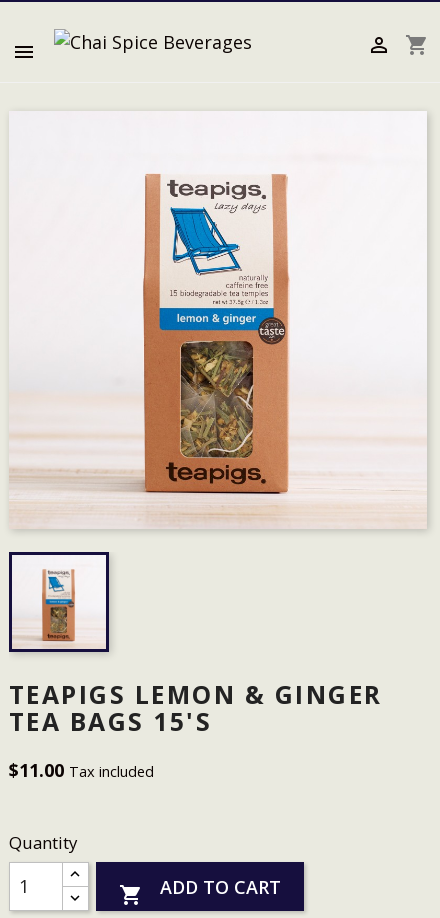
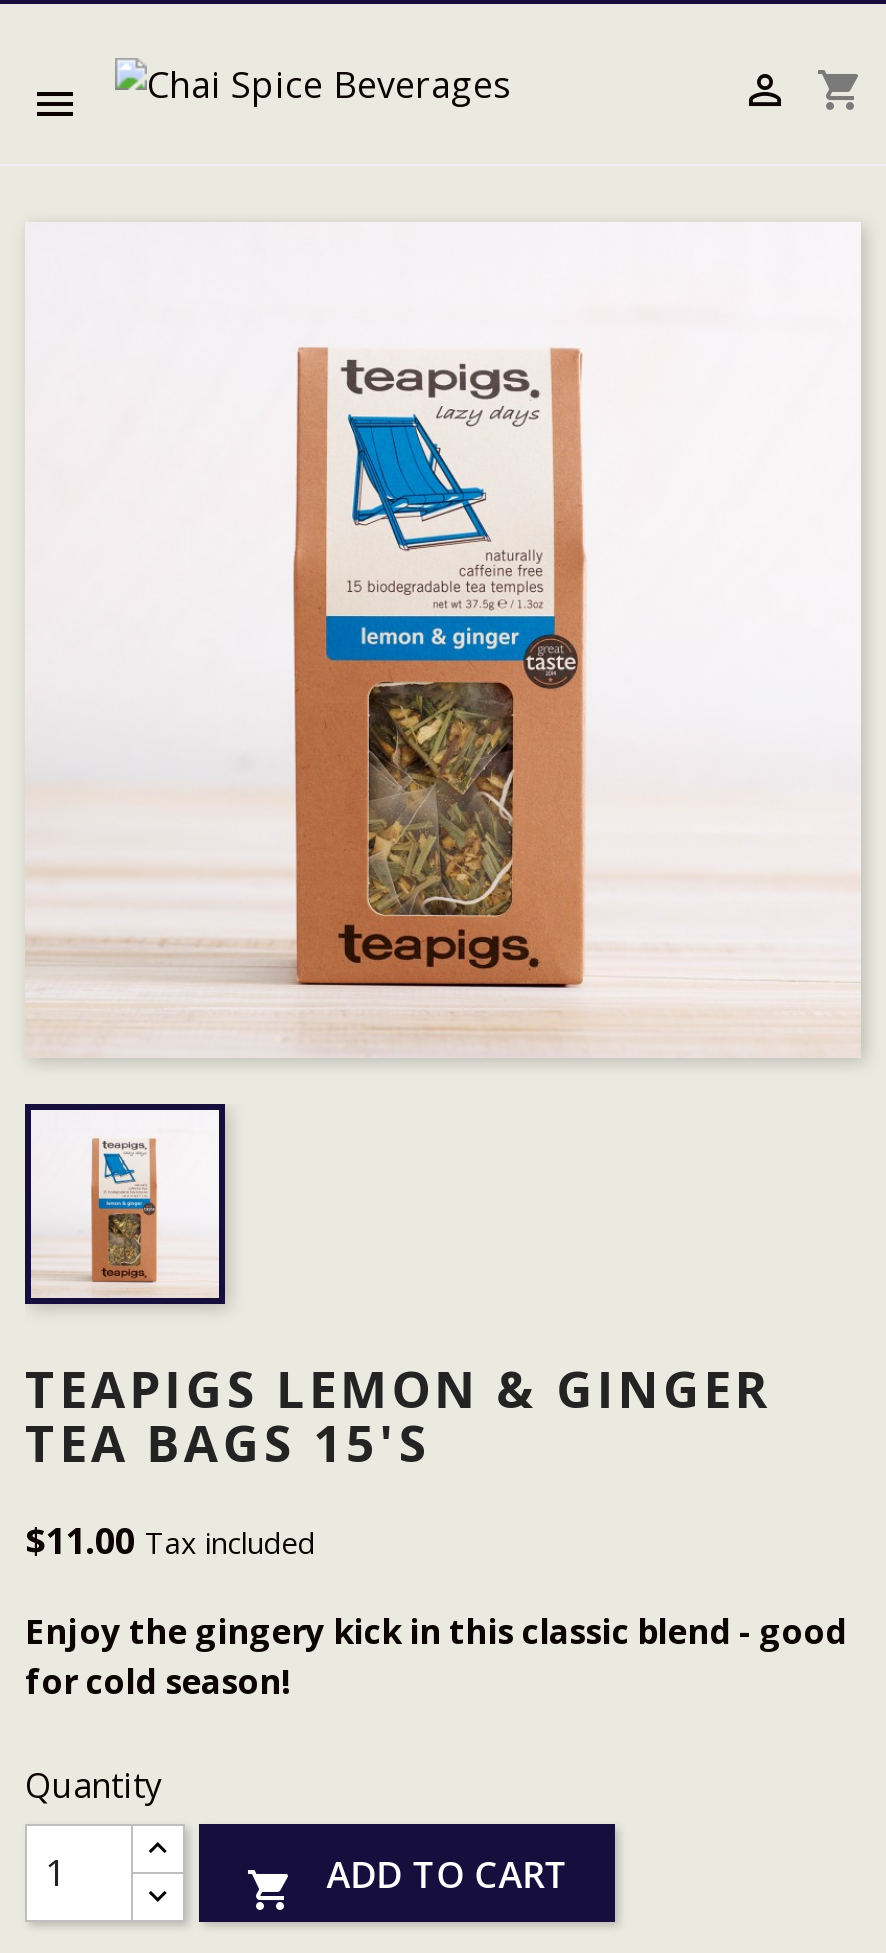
+ Enjoy the gingery kick in this classic blend - good
+ for cold season!
